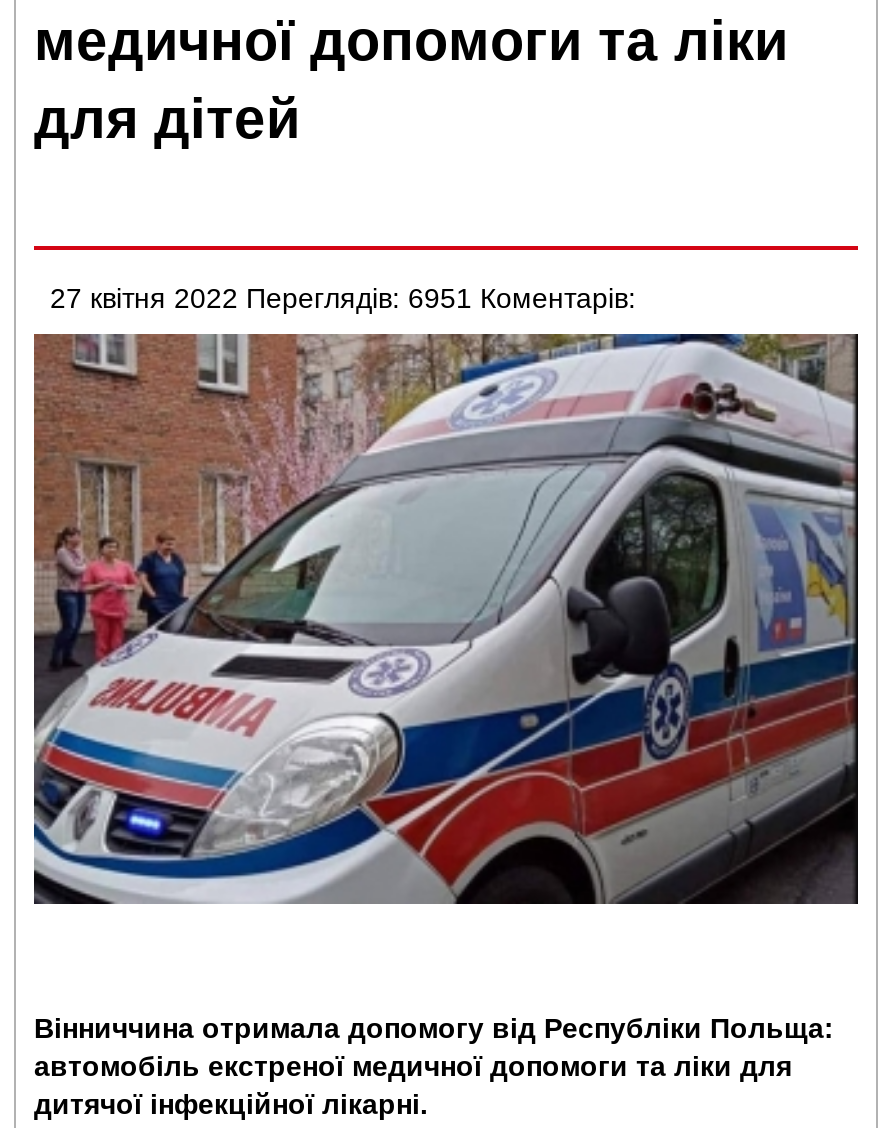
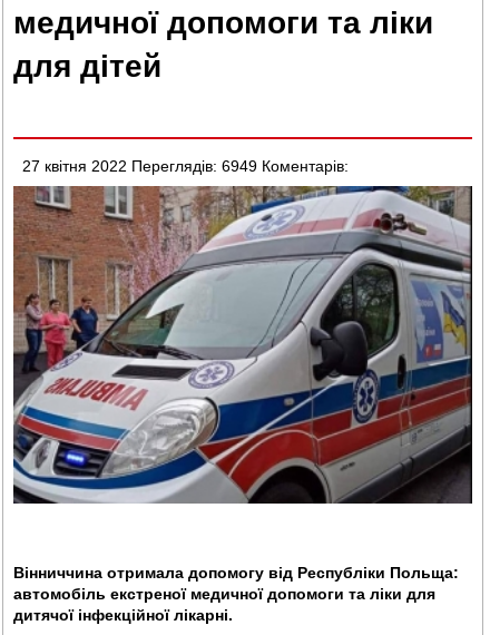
- 27 квітня 2022 Переглядів: 6951 Коментарів:
+ 27 квітня 2022 Переглядів: 6949 Коментарів:
